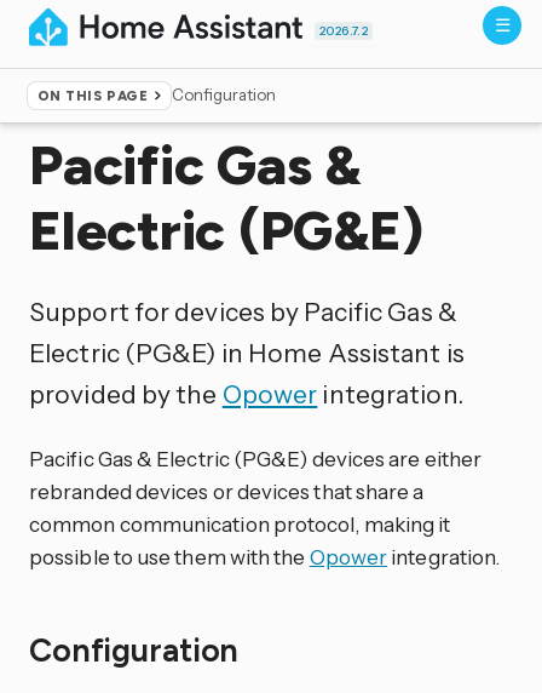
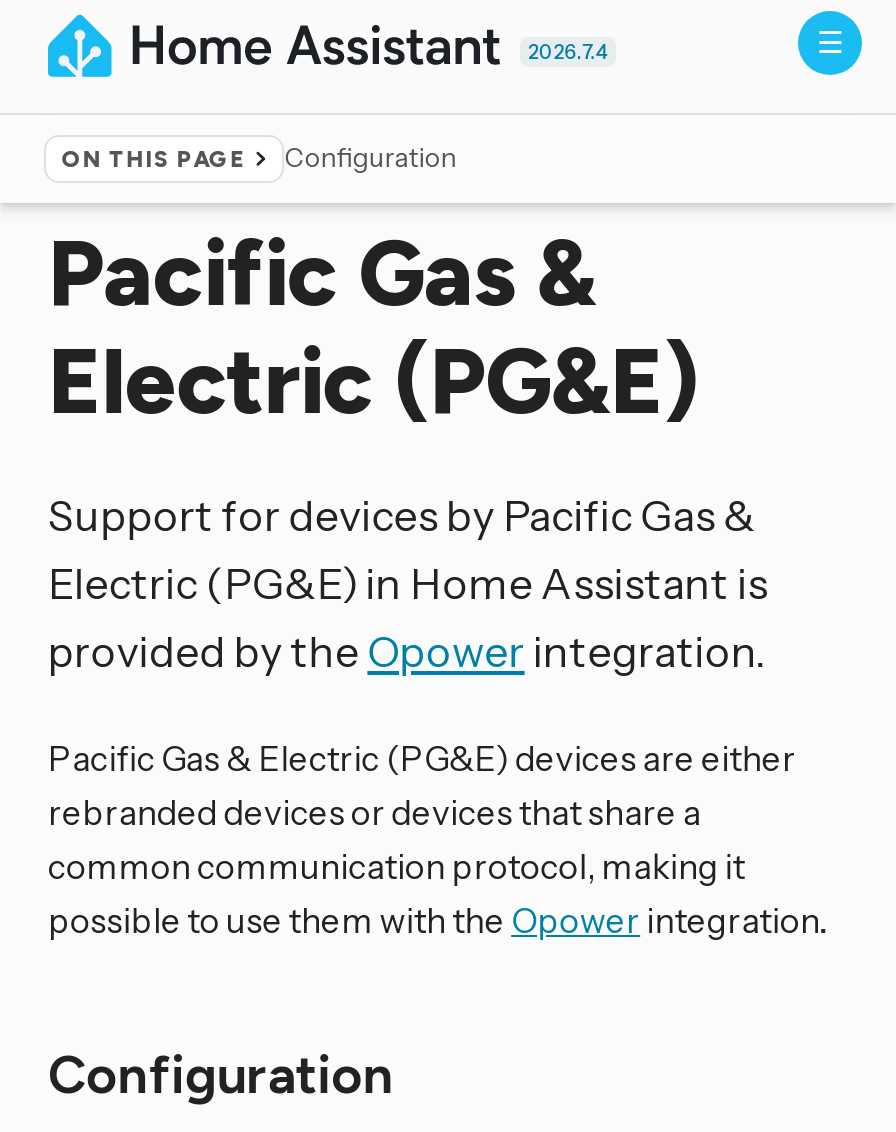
- 2026.7.2
+ 2026.7.4
